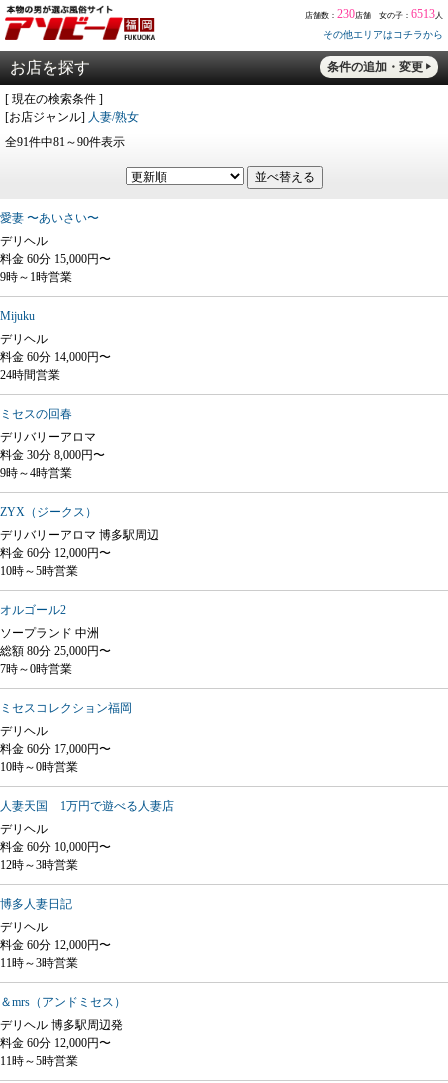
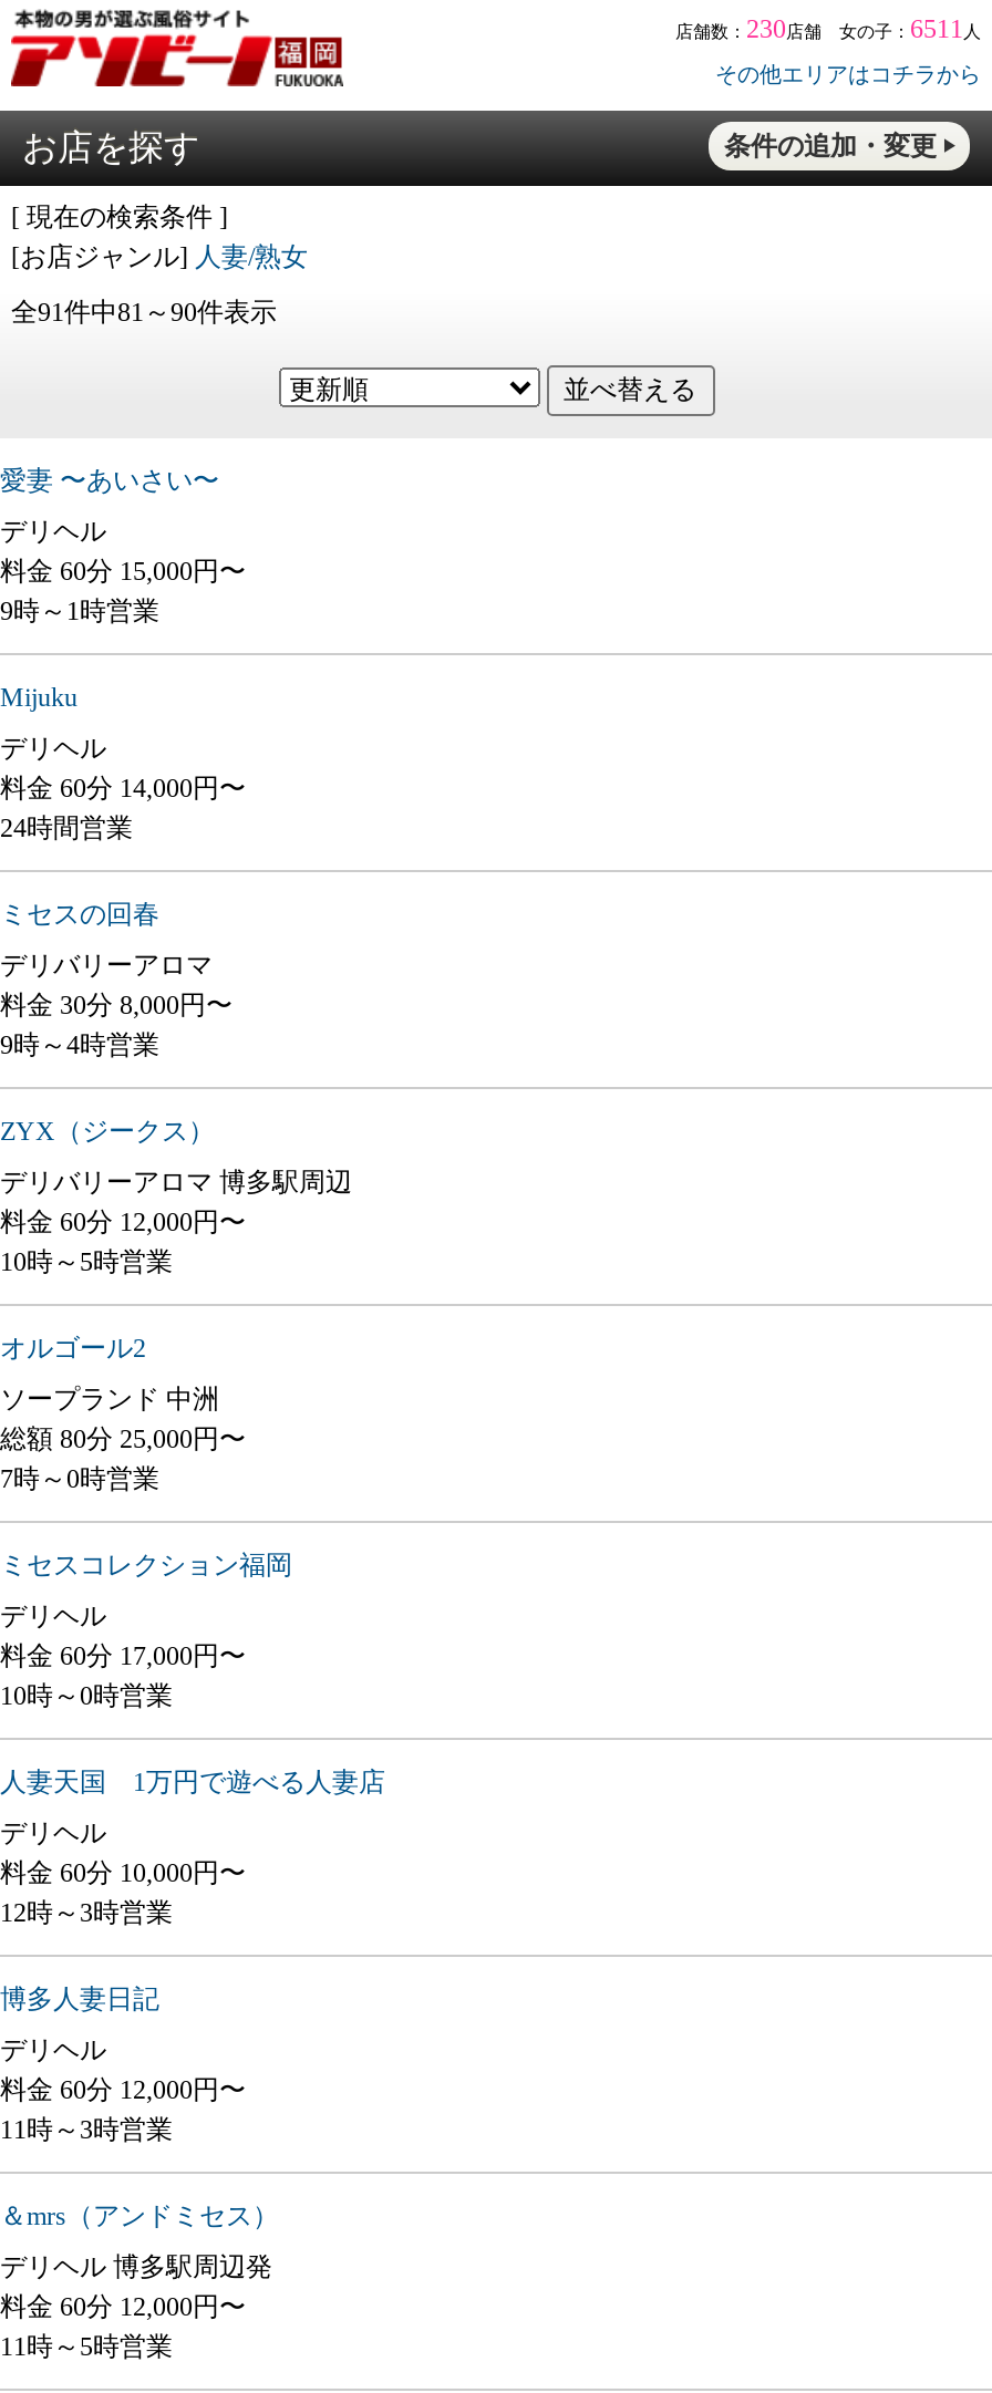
- 店舗数：230店舗 女の子：6513人
+ 店舗数：230店舗 女の子：6511人
